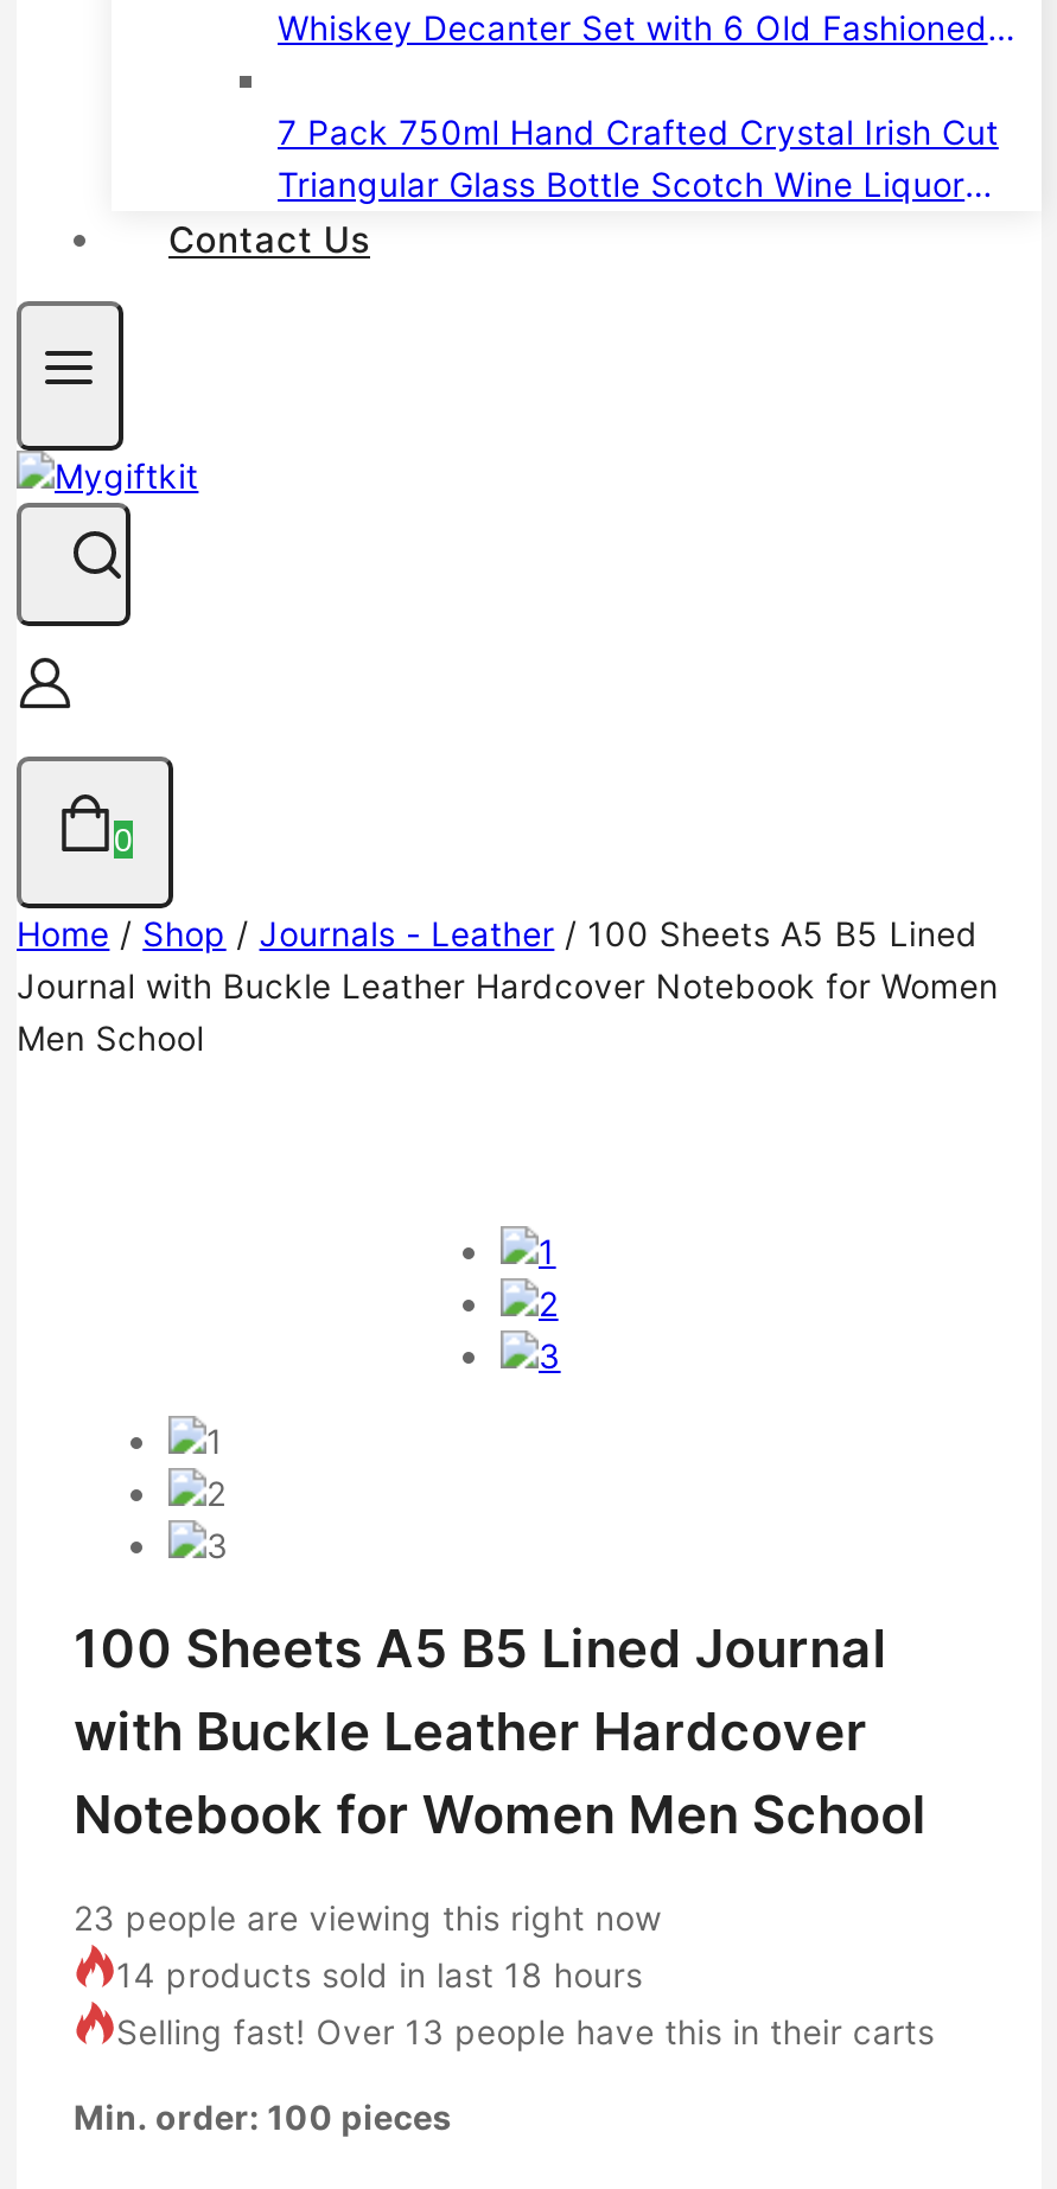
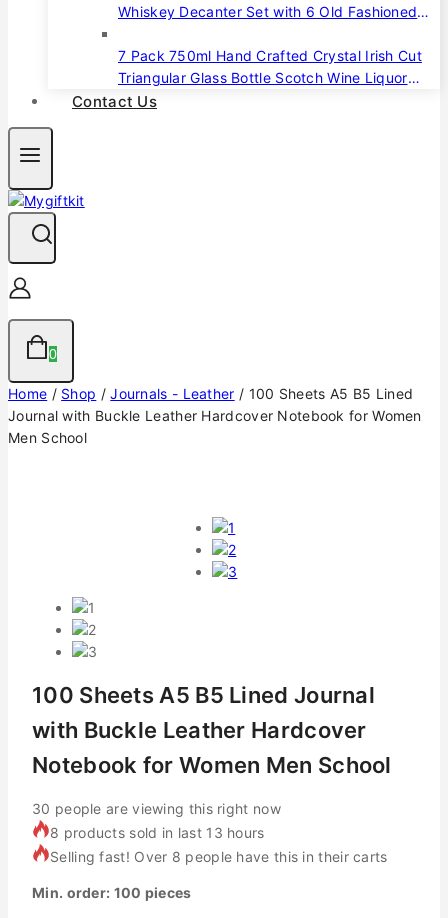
- 23 people are viewing this right now
+ 30 people are viewing this right now

- 14 products sold in last 18 hours
+ 8 products sold in last 13 hours

- Selling fast! Over 13 people have this in their carts
+ Selling fast! Over 8 people have this in their carts
